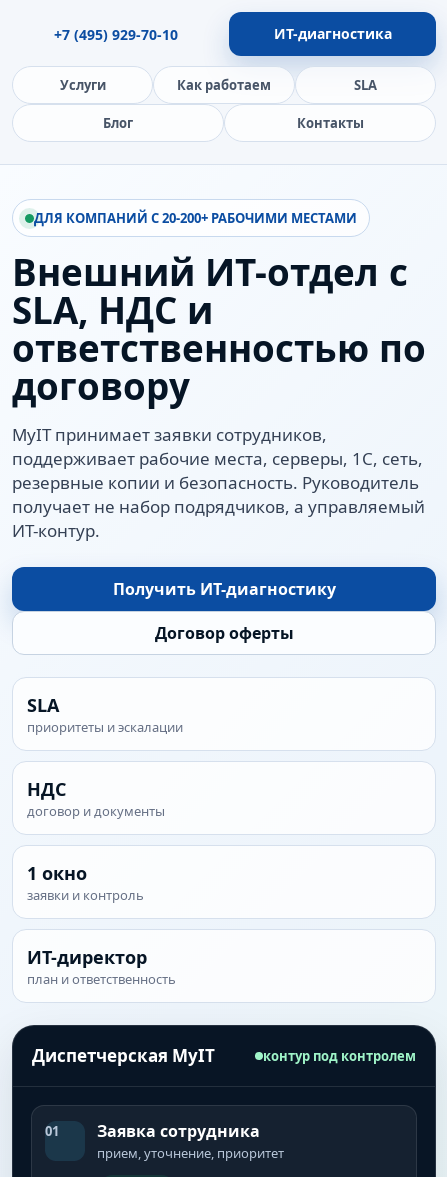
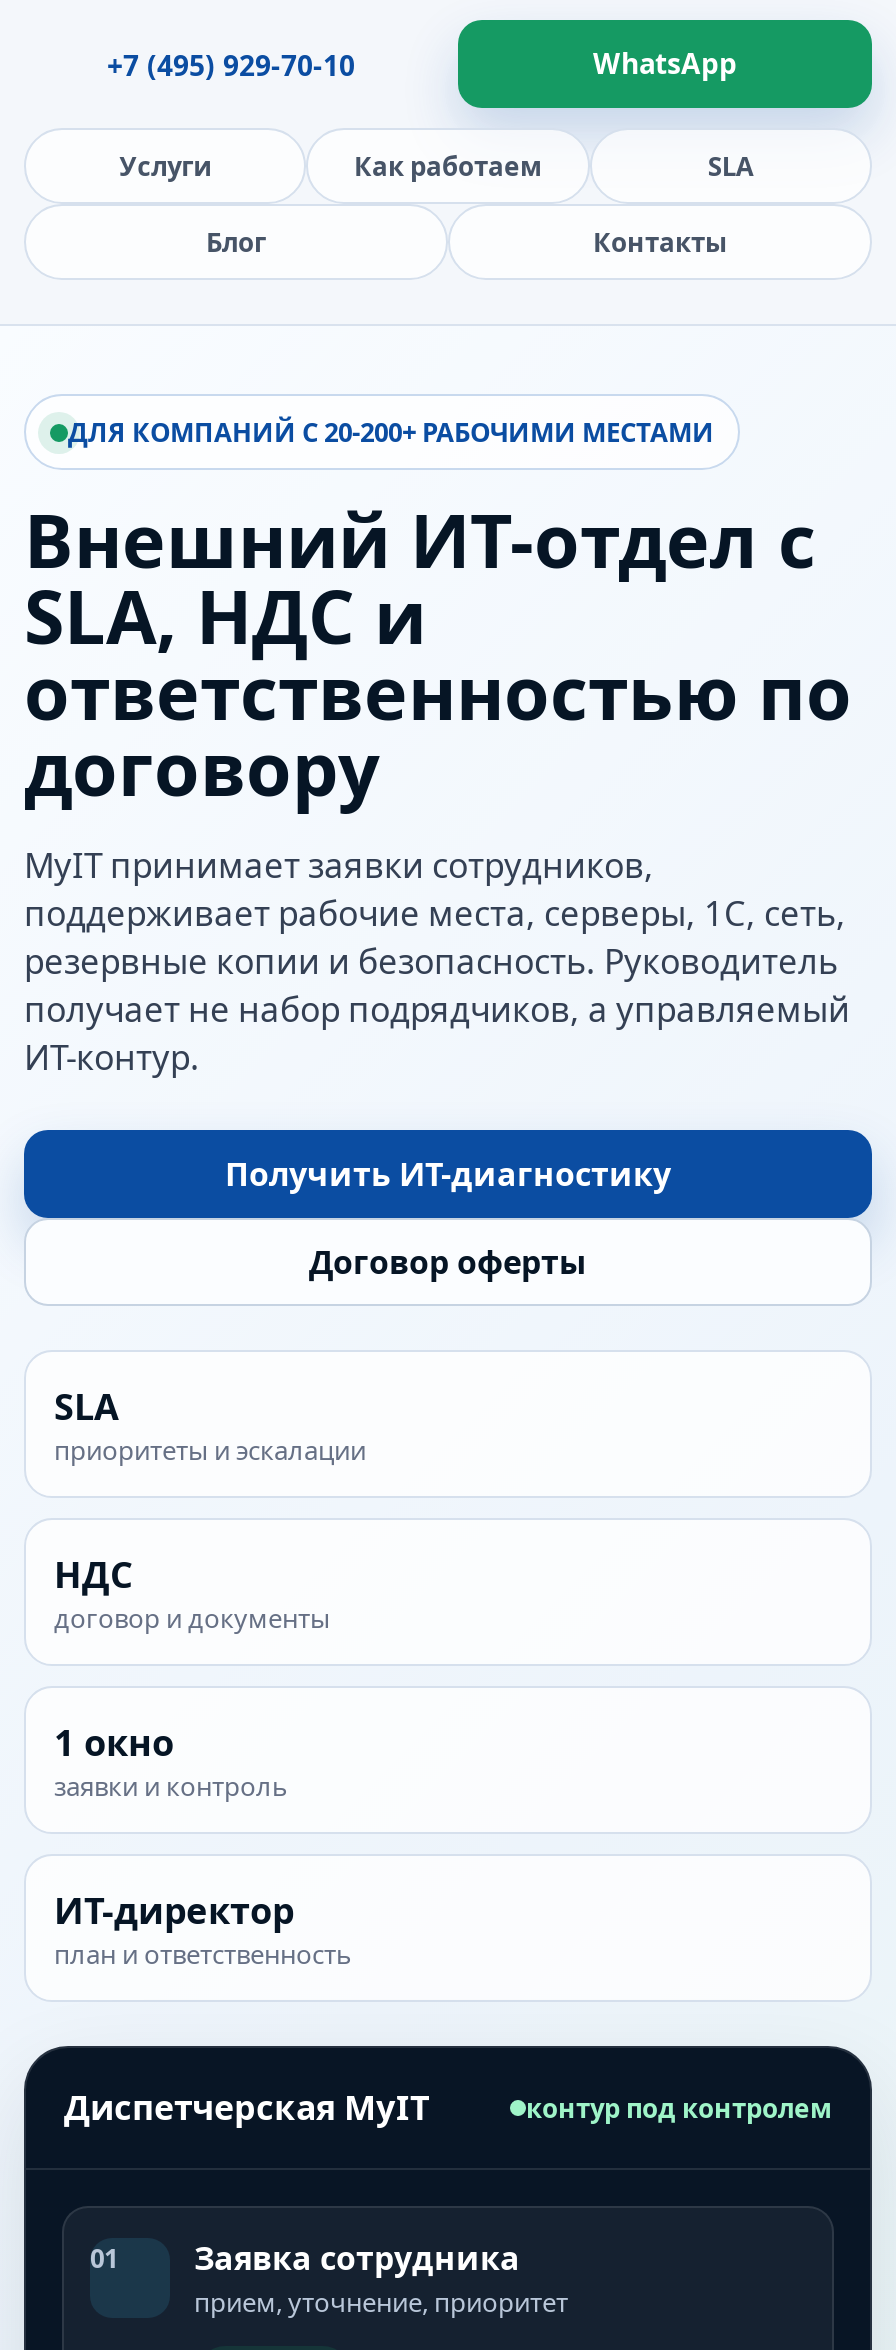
- ИТ-диагностика
+ WhatsApp
